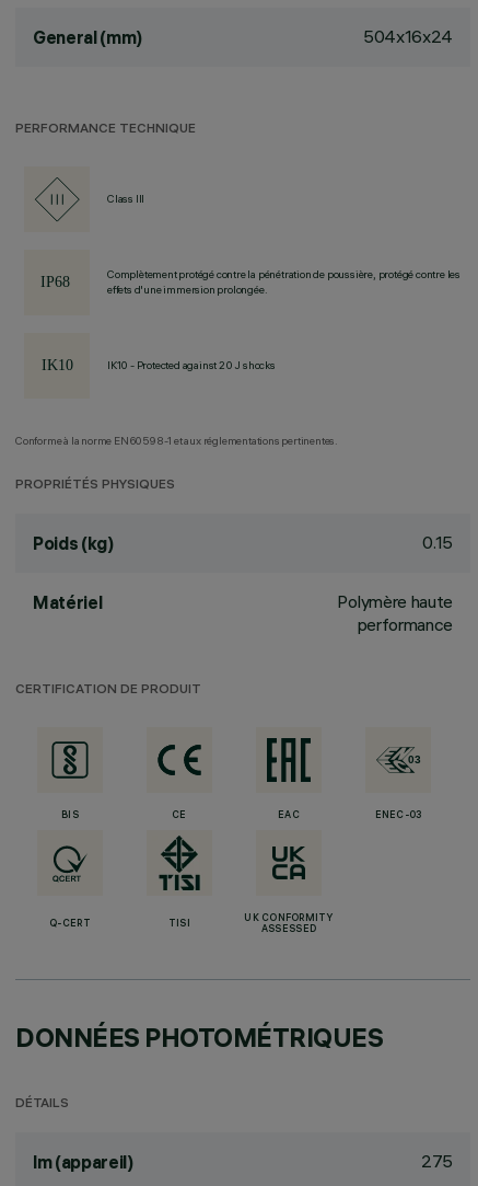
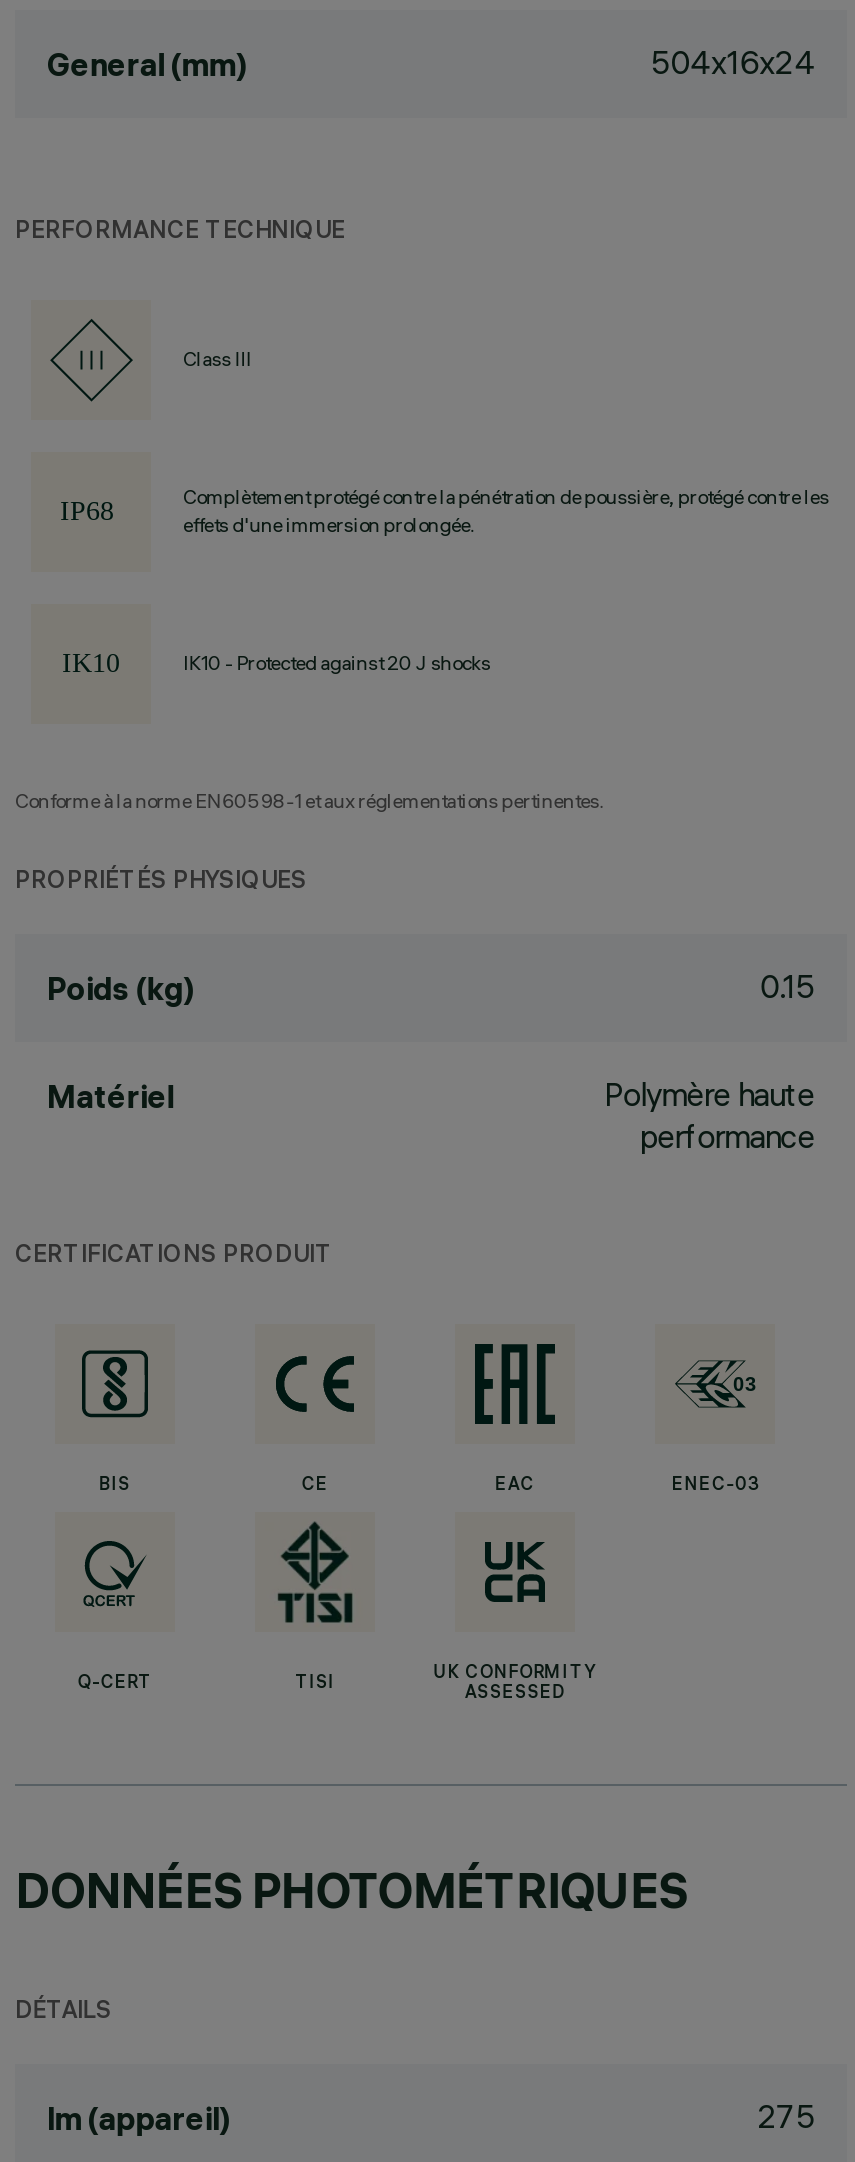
- CERTIFICATION DE PRODUIT
+ CERTIFICATIONS PRODUIT
